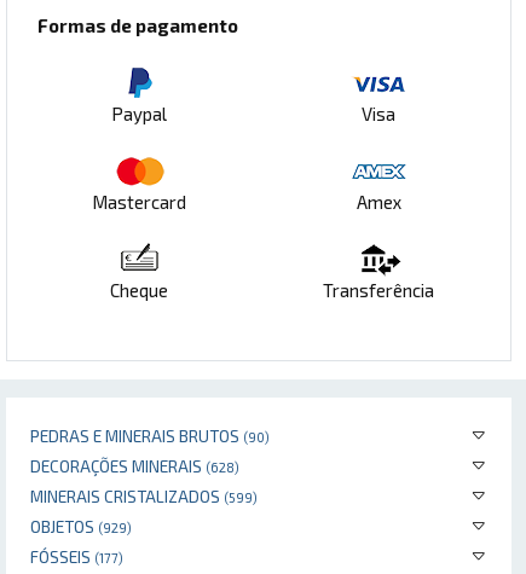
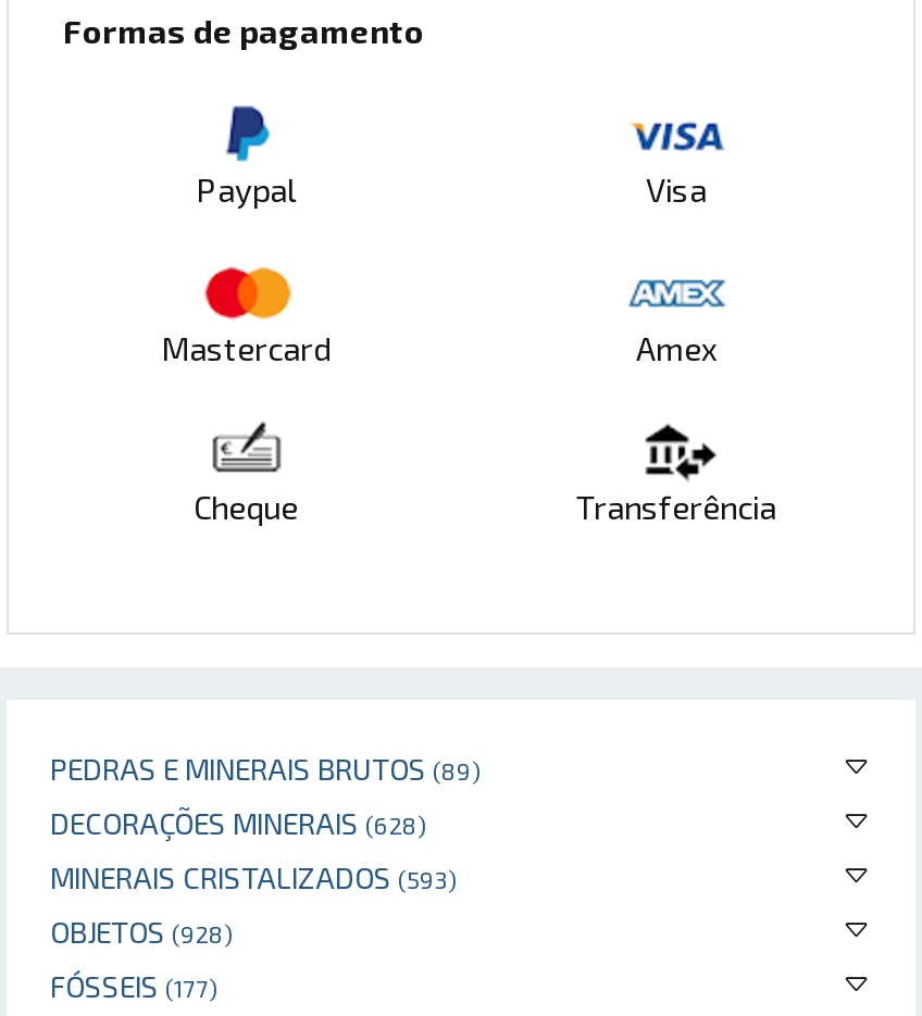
- PEDRAS E MINERAIS BRUTOS (90)
+ PEDRAS E MINERAIS BRUTOS (89)

- MINERAIS CRISTALIZADOS (599)
+ MINERAIS CRISTALIZADOS (593)

- OBJETOS (929)
+ OBJETOS (928)
